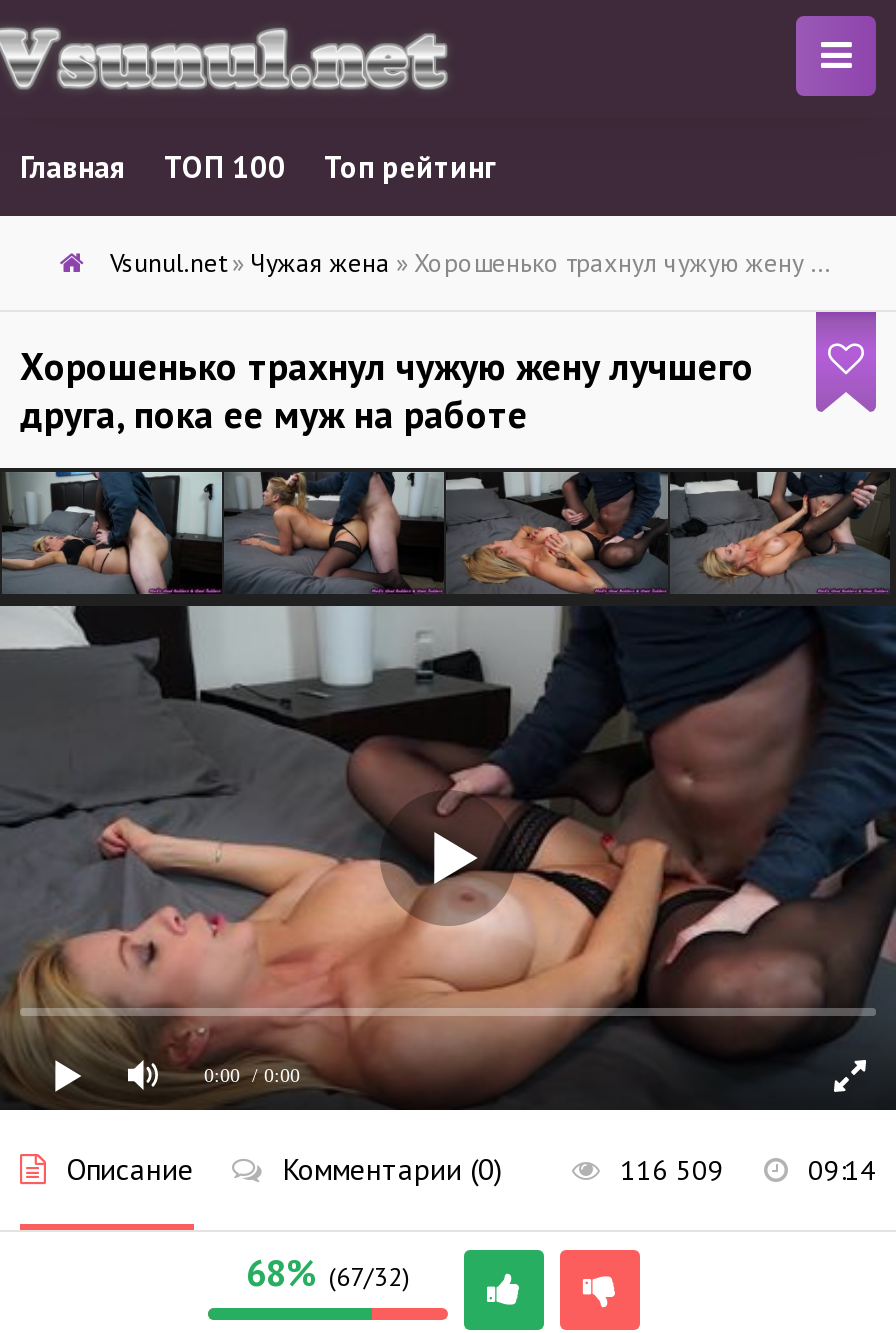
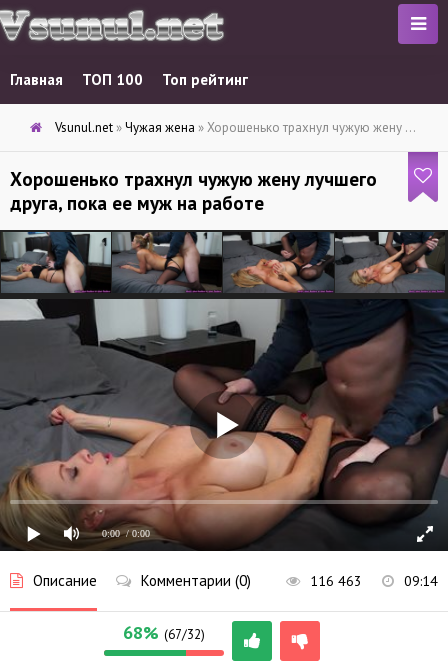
- 116 509
+ 116 463
